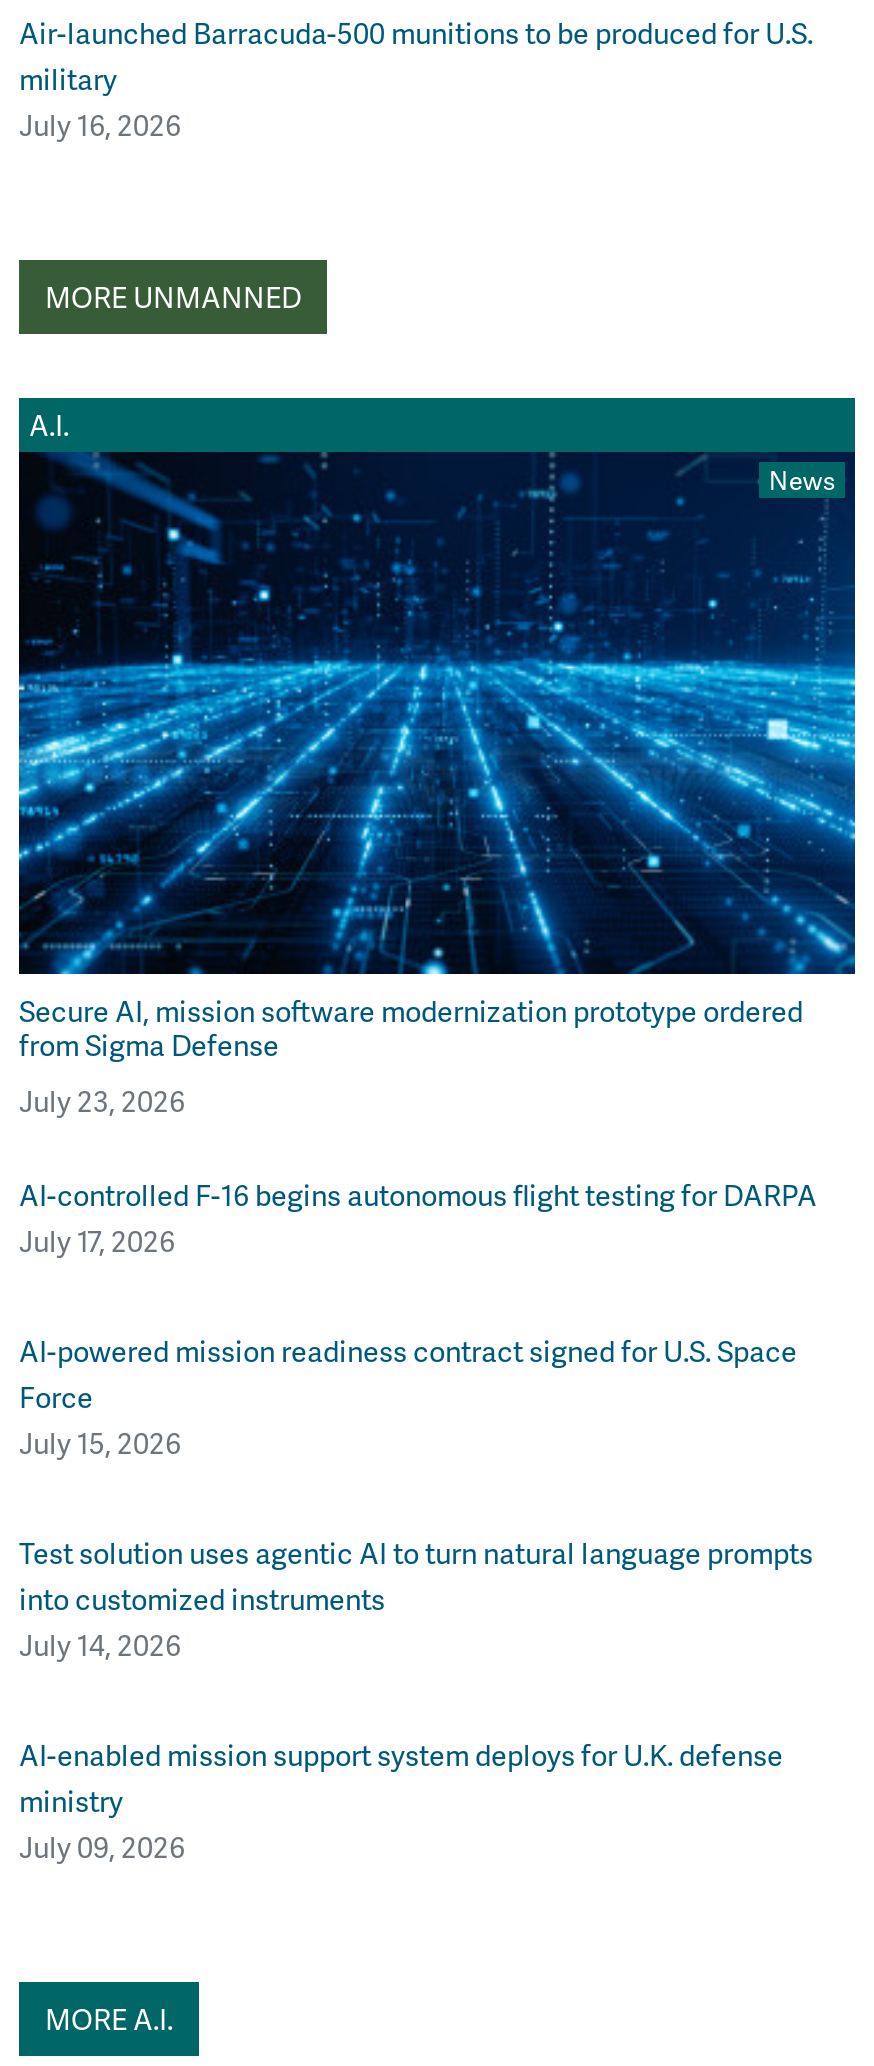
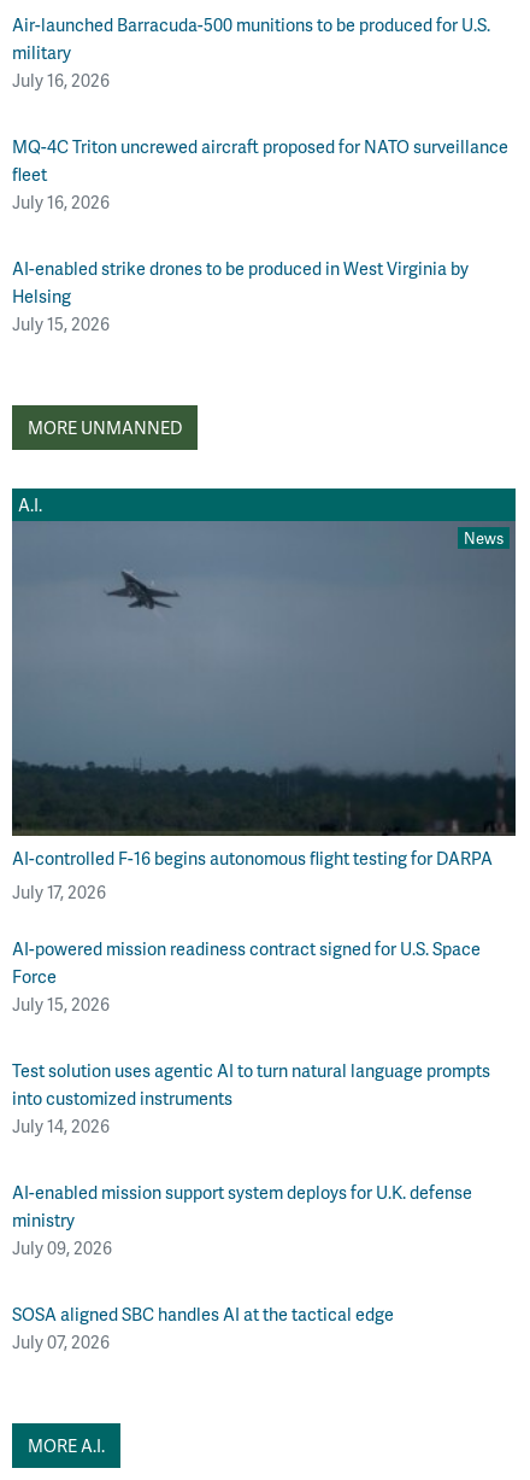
+ MQ-4C Triton uncrewed aircraft proposed for NATO surveillance
+ fleet
+ July 16, 2026
+ AI-enabled strike drones to be produced in West Virginia by
+ Helsing
+ July 15, 2026

moved down: MORE UNMANNED | A.I. | News

- [image]
+ [image]

- Secure AI, mission software modernization prototype ordered
- from Sigma Defense
- July 23, 2026

+ SOSA aligned SBC handles AI at the tactical edge
+ July 07, 2026
